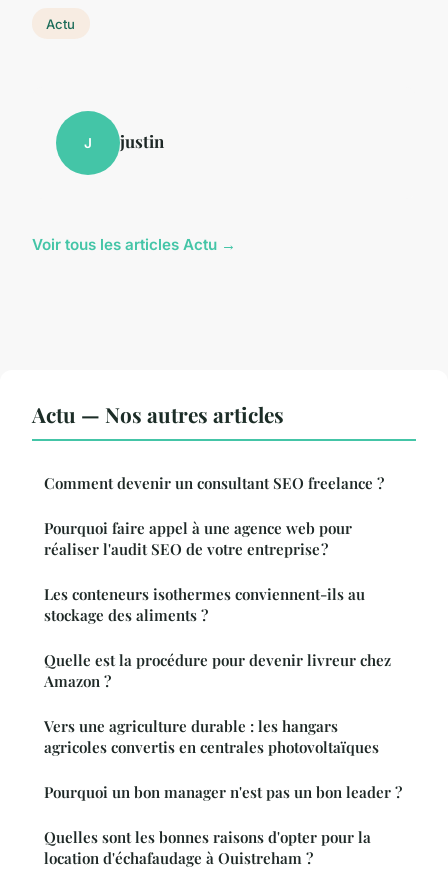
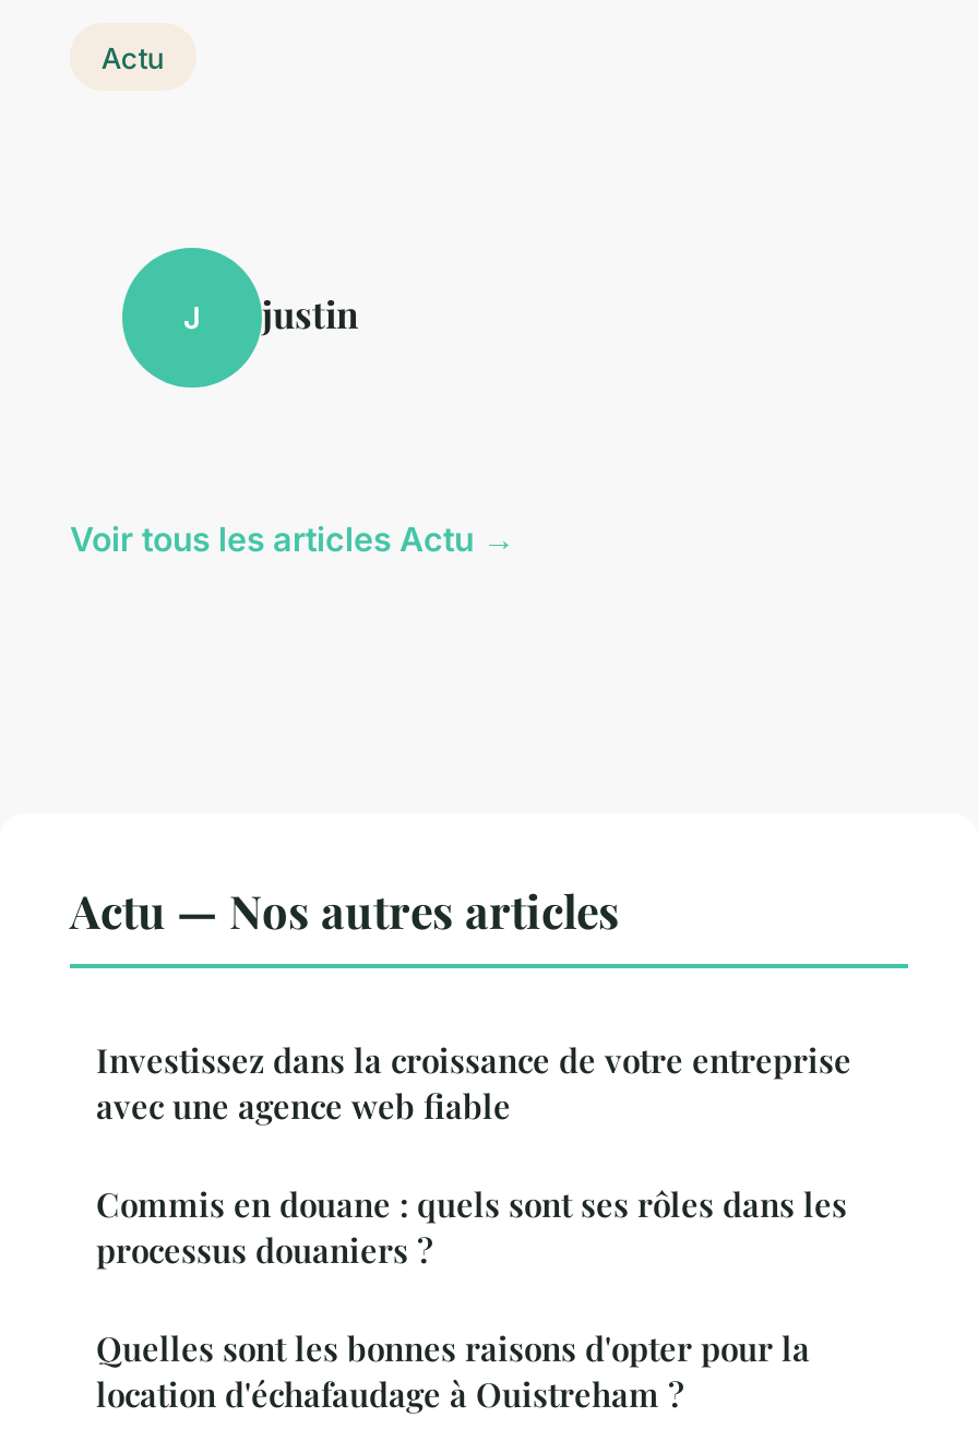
- Comment devenir un consultant SEO freelance ?
- Pourquoi faire appel à une agence web pour
- réaliser l'audit SEO de votre entreprise ?
- Les conteneurs isothermes conviennent-ils au
- stockage des aliments ?
- Quelle est la procédure pour devenir livreur chez
- Amazon ?
- Vers une agriculture durable : les hangars
- agricoles convertis en centrales photovoltaïques
- Pourquoi un bon manager n'est pas un bon leader ?
+ Investissez dans la croissance de votre entreprise
+ avec une agence web fiable
+ Commis en douane : quels sont ses rôles dans les
+ processus douaniers ?
